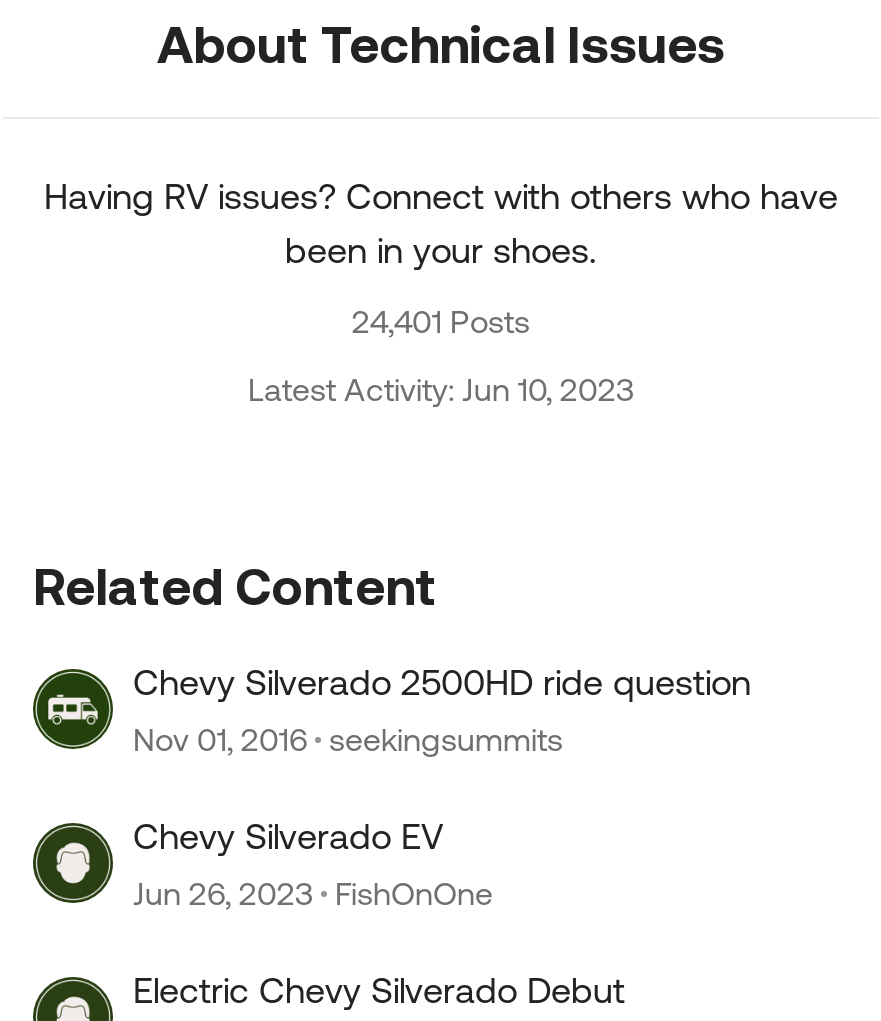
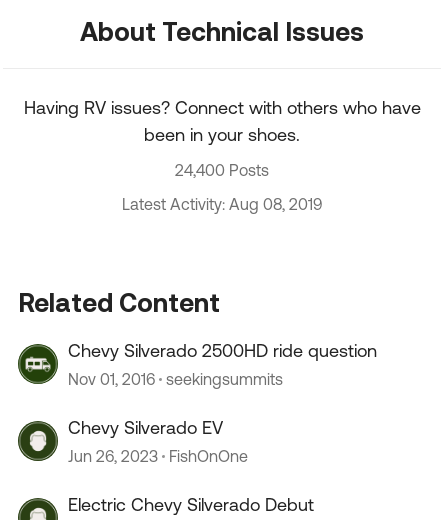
- 24,401 Posts
+ 24,400 Posts

- Latest Activity: Jun 10, 2023
+ Latest Activity: Aug 08, 2019
